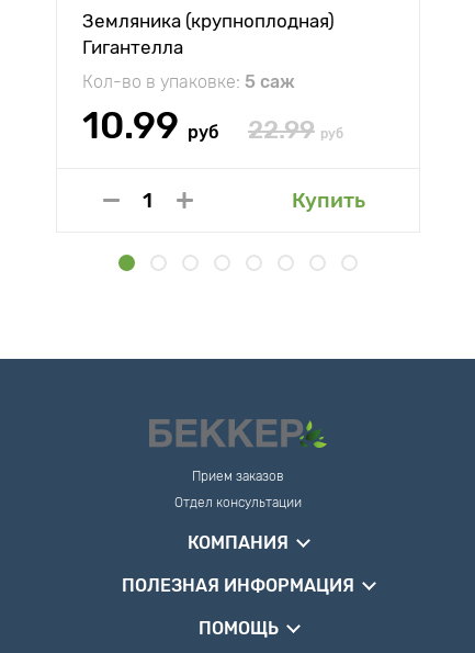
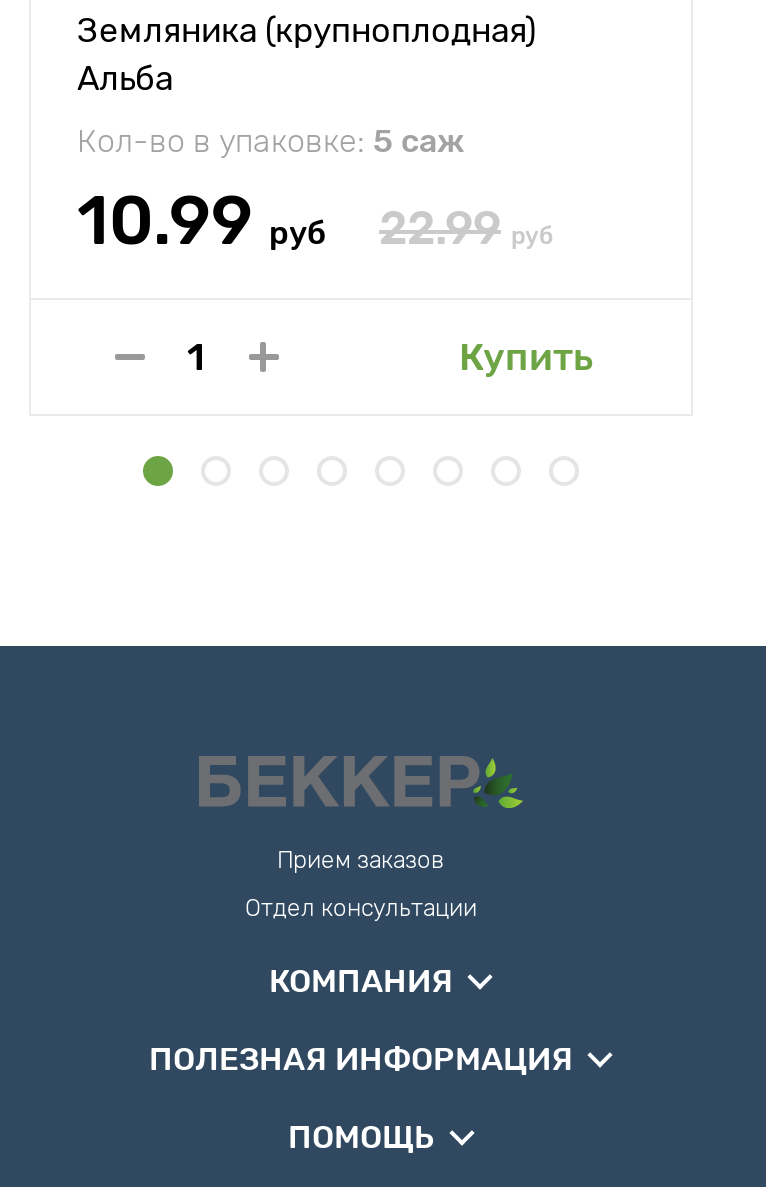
- Гигантелла
+ Альба
